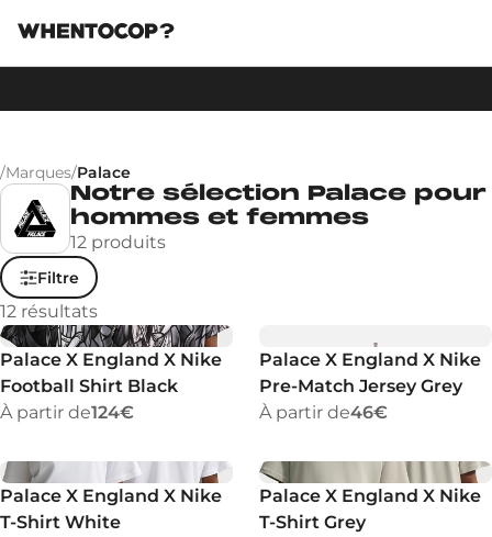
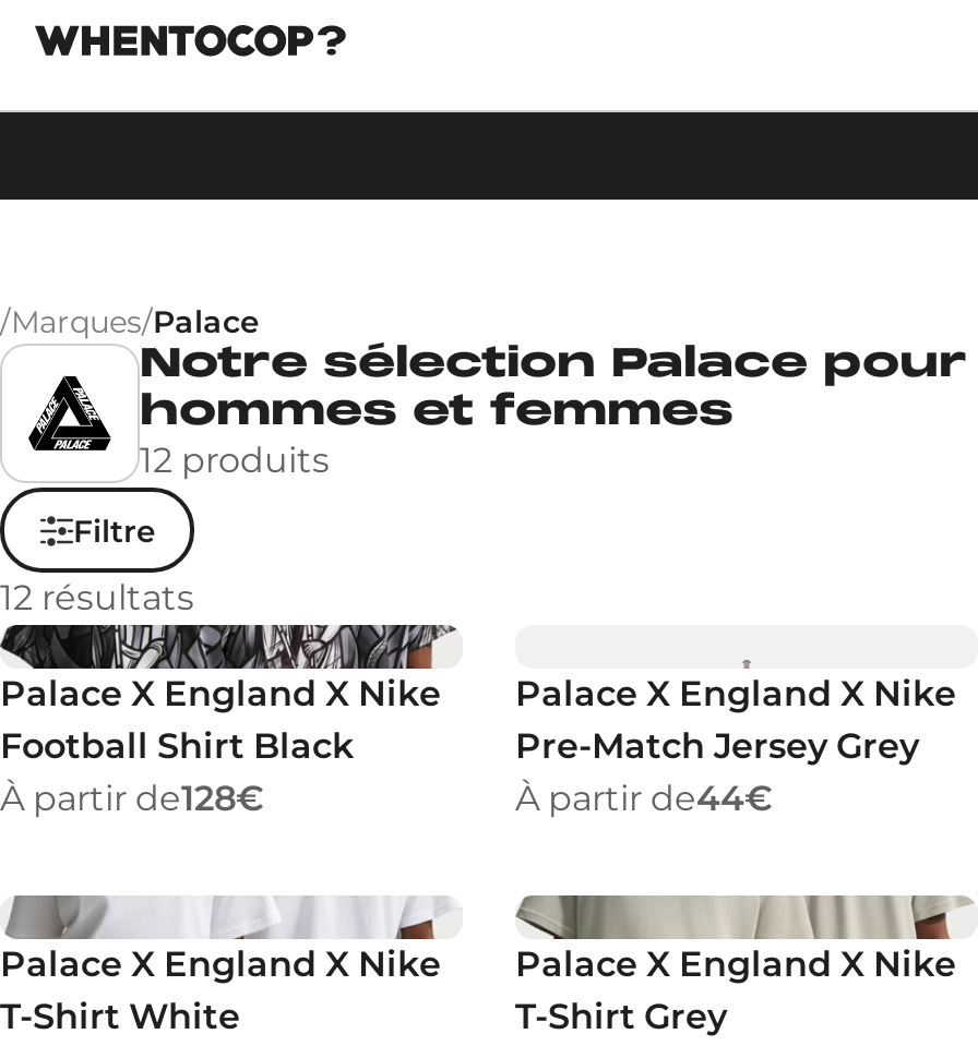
- À partir de124€
+ À partir de128€

- À partir de46€
+ À partir de44€
